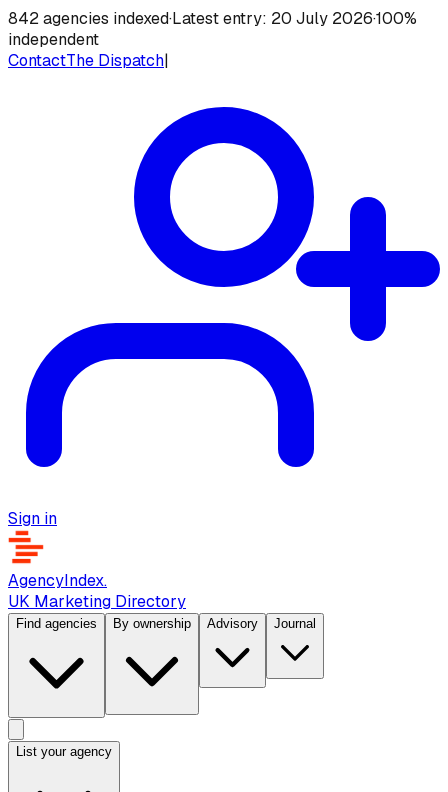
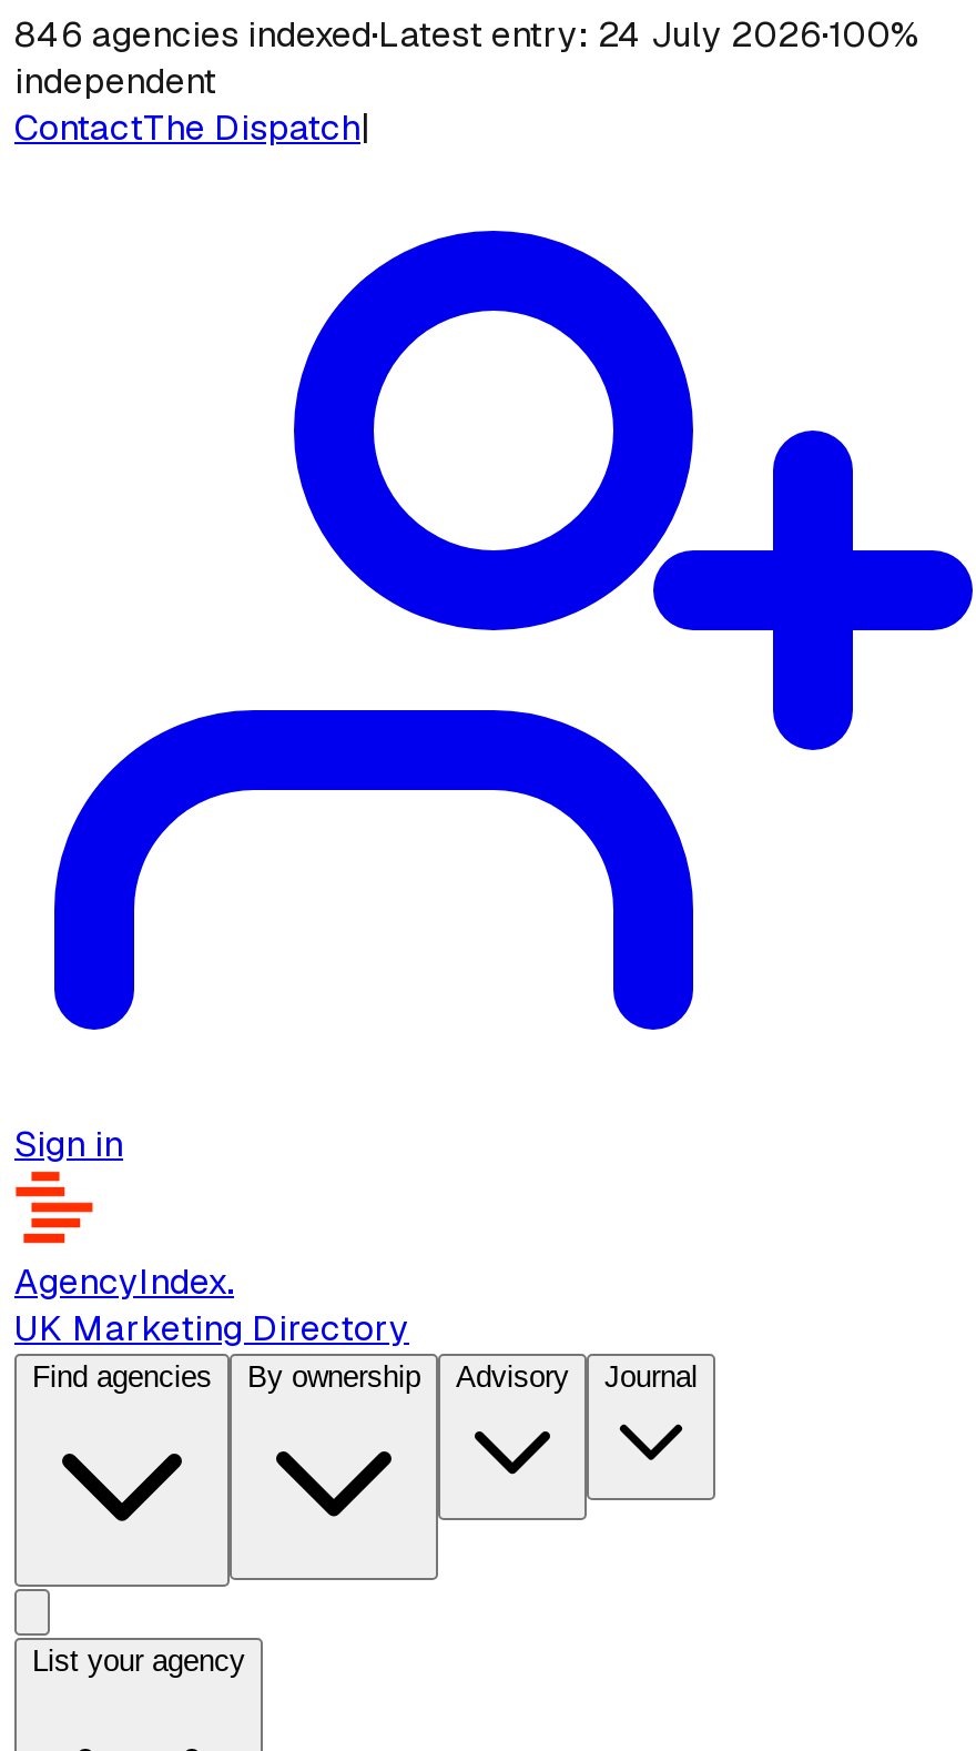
- 842 agencies indexed·Latest entry: 20 July 2026·100%
+ 846 agencies indexed·Latest entry: 24 July 2026·100%
